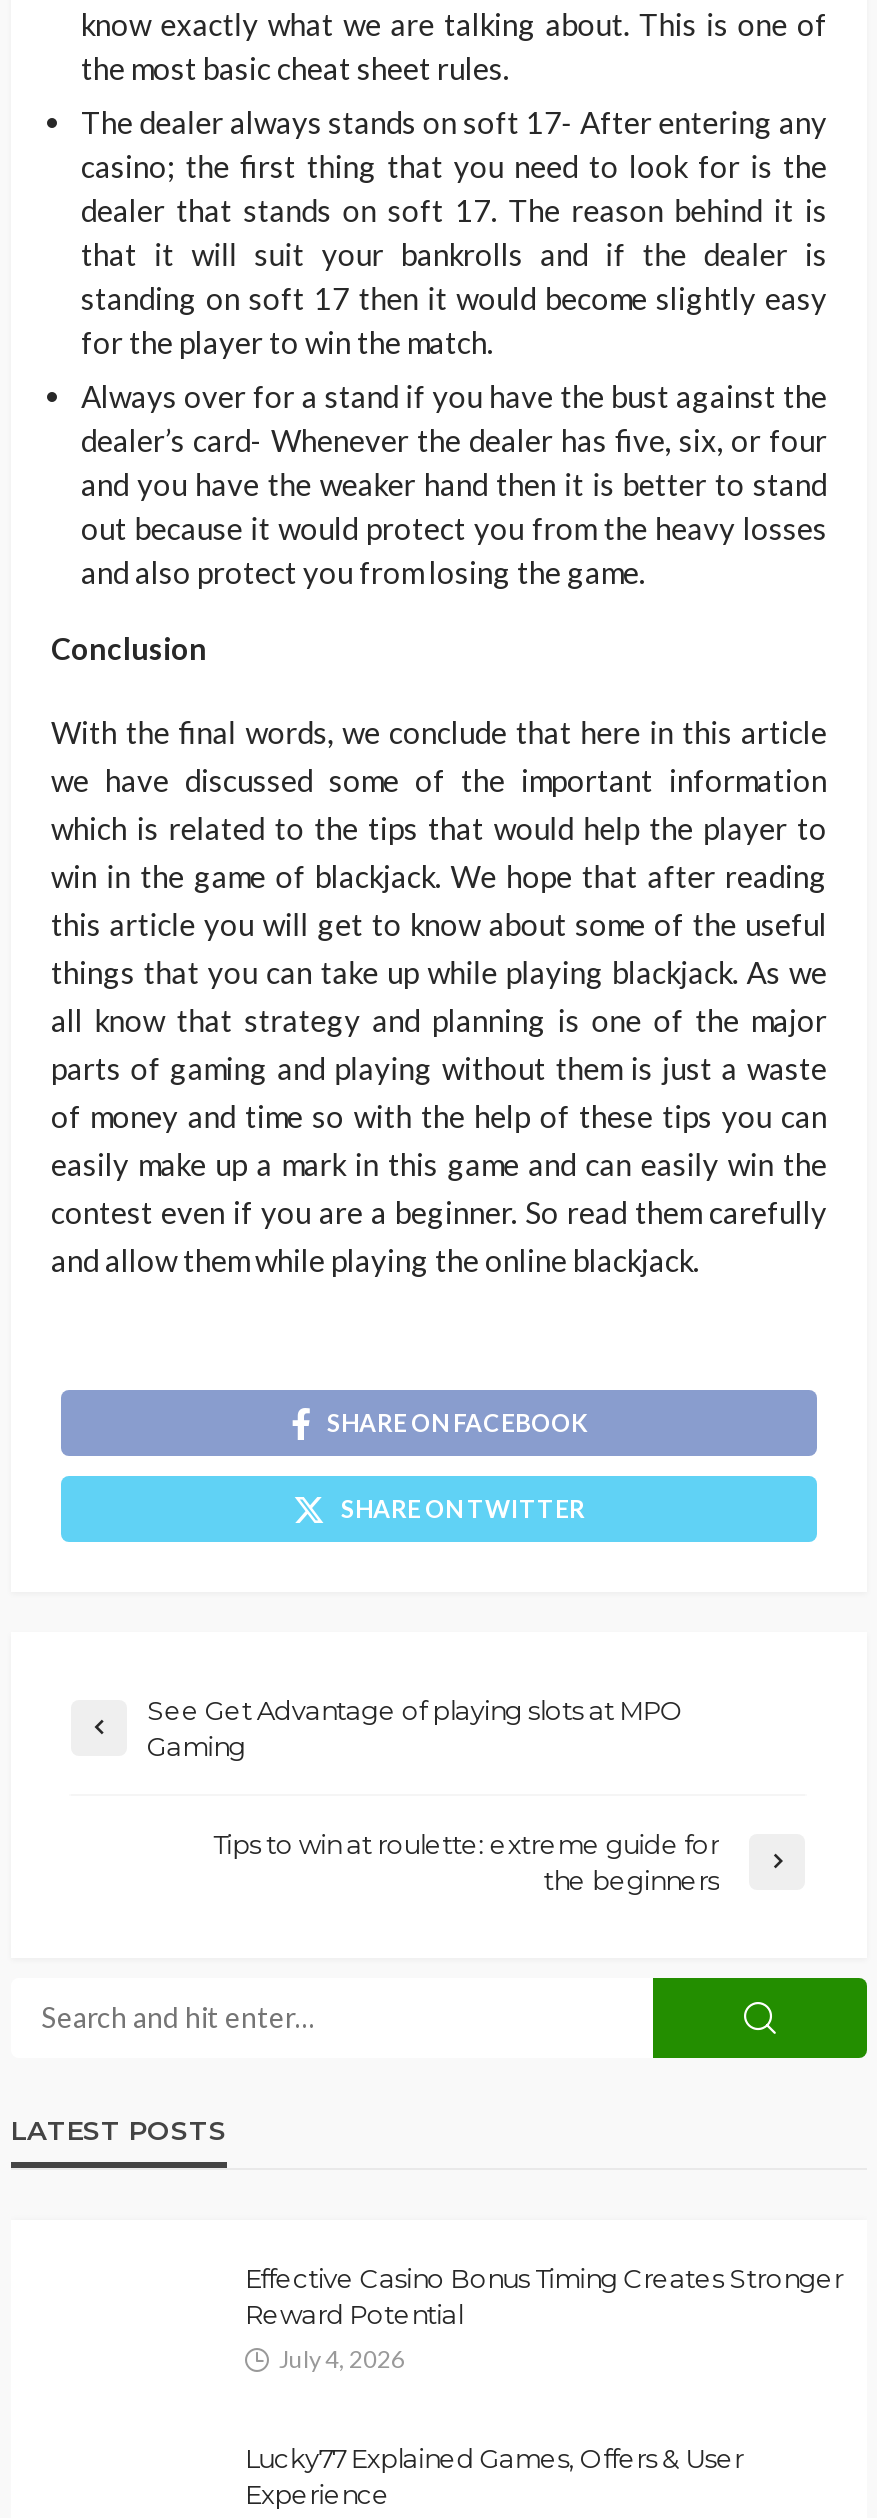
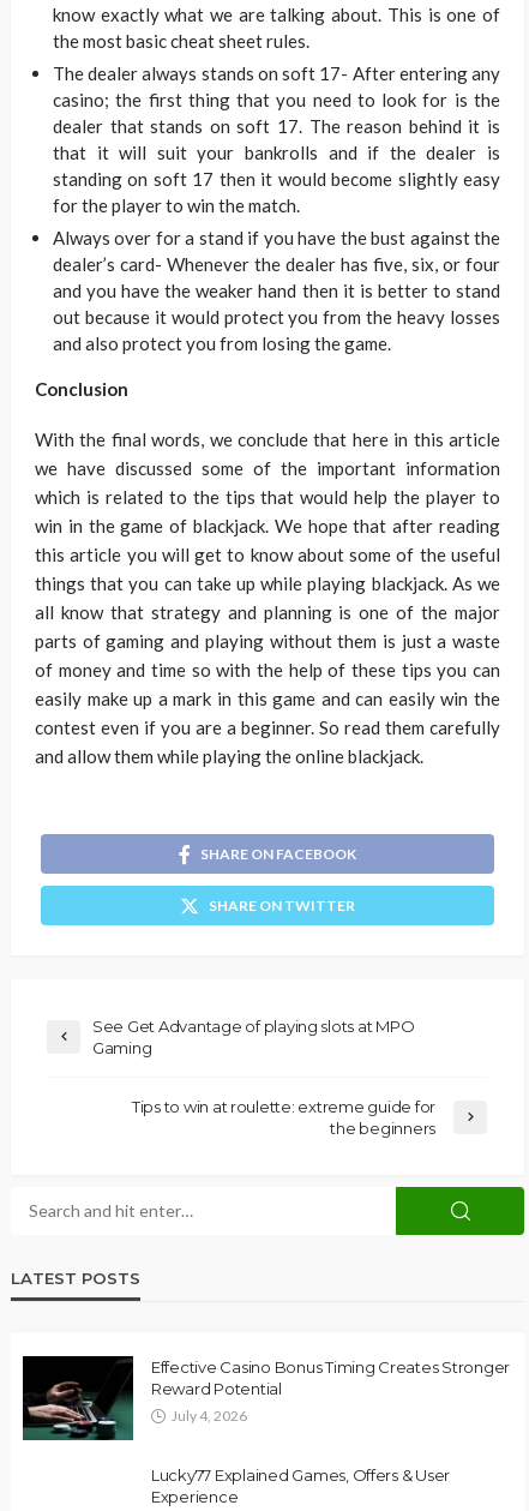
+ [image]
